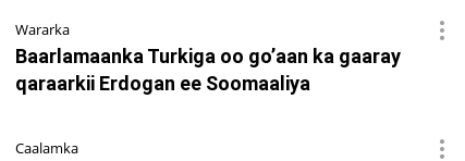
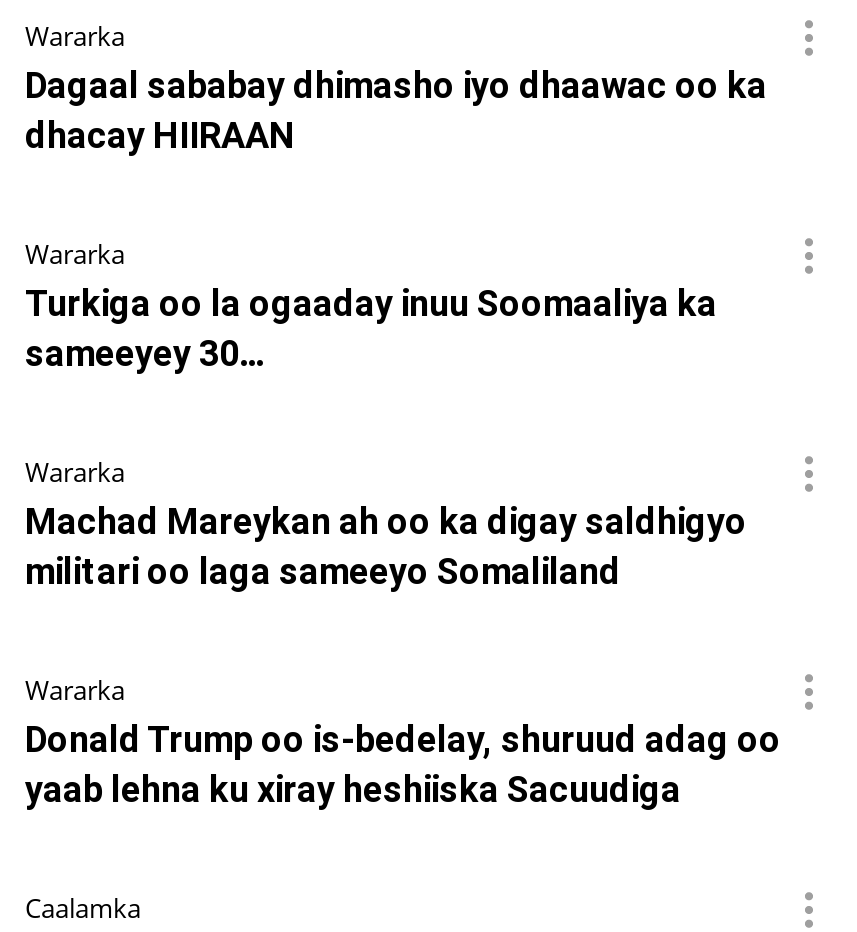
- Baarlamaanka Turkiga oo go’aan ka gaaray
- qaraarkii Erdogan ee Soomaaliya
+ Dagaal sababay dhimasho iyo dhaawac oo ka
+ dhacay HIIRAAN
+ Wararka
+ Turkiga oo la ogaaday inuu Soomaaliya ka
+ sameeyey 30…
+ Wararka
+ Machad Mareykan ah oo ka digay saldhigyo
+ militari oo laga sameeyo Somaliland
+ Wararka
+ Donald Trump oo is-bedelay, shuruud adag oo
+ yaab lehna ku xiray heshiiska Sacuudiga
